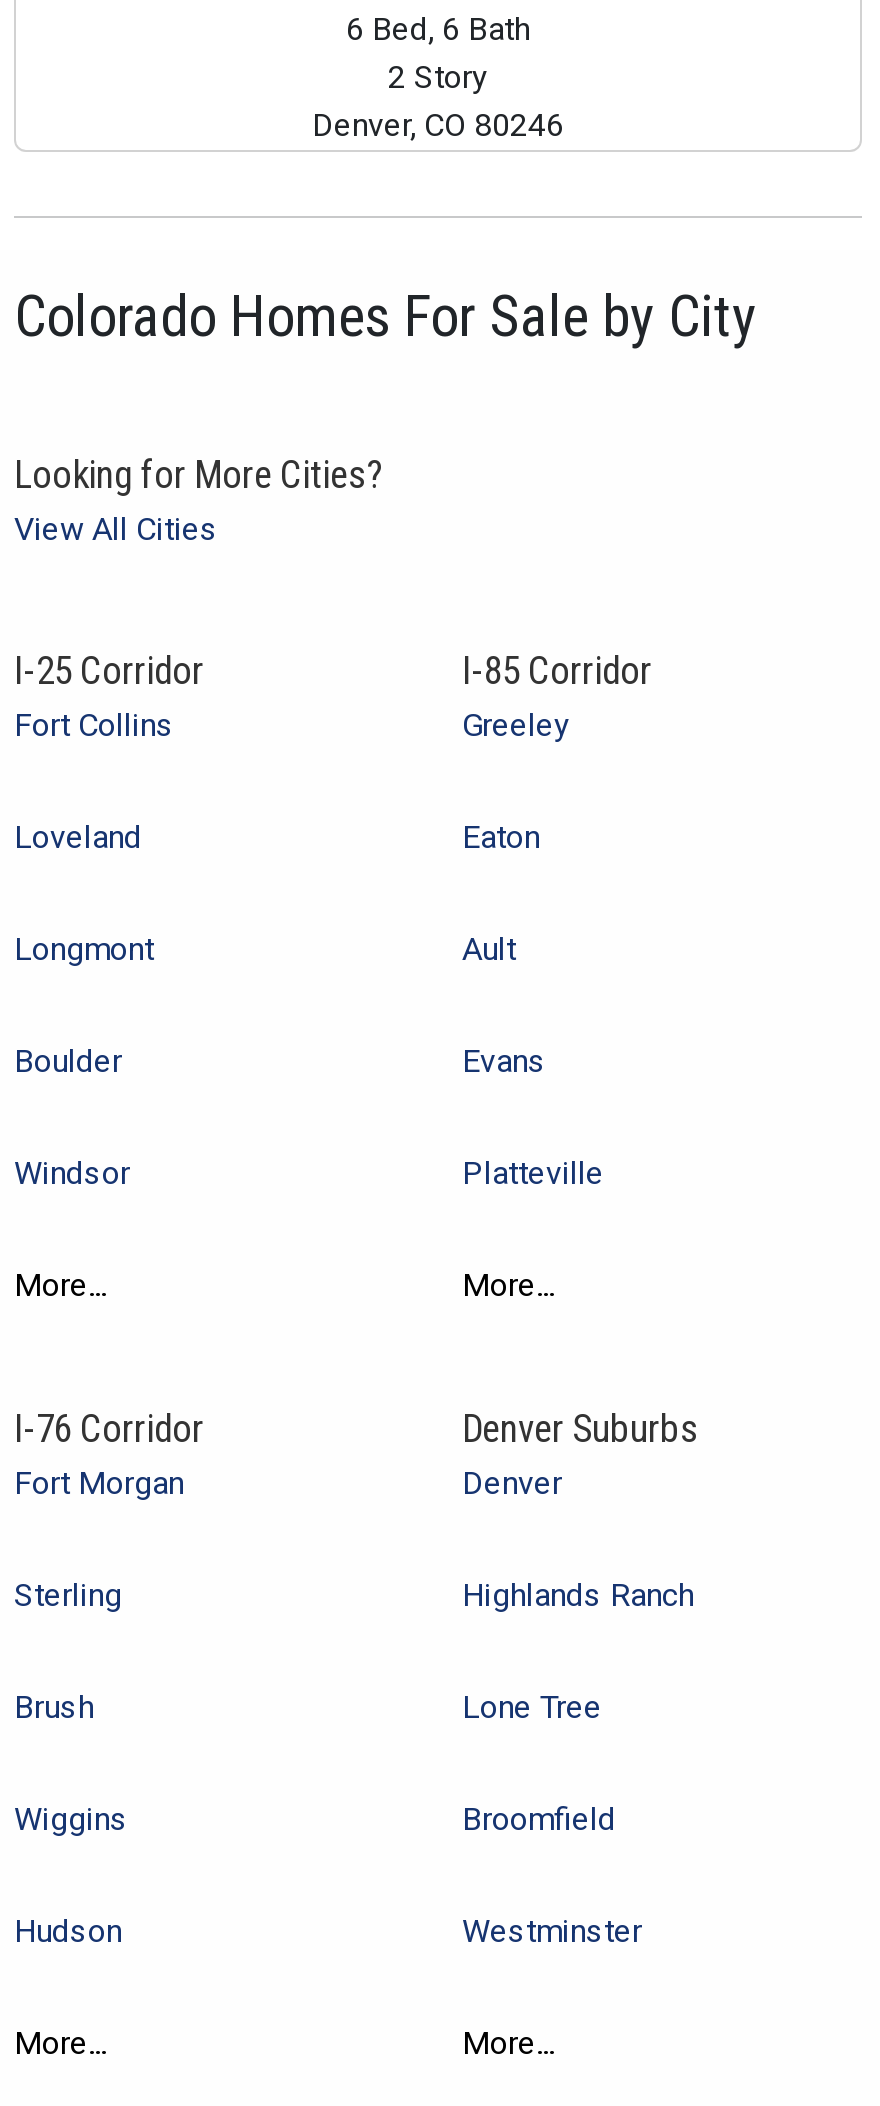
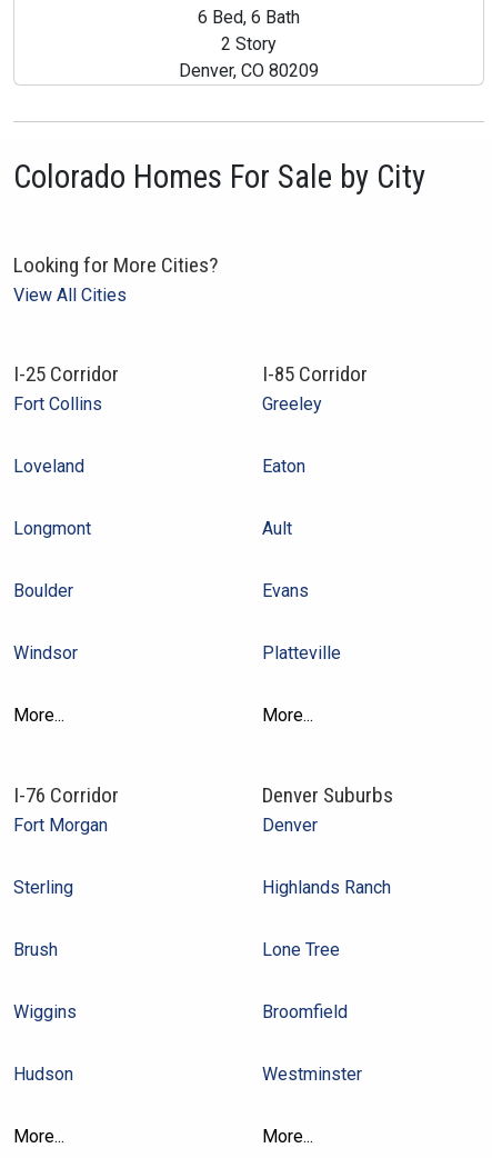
- Denver, CO 80246
+ Denver, CO 80209
